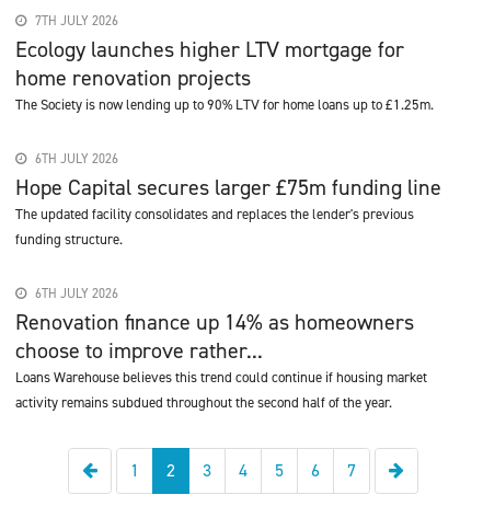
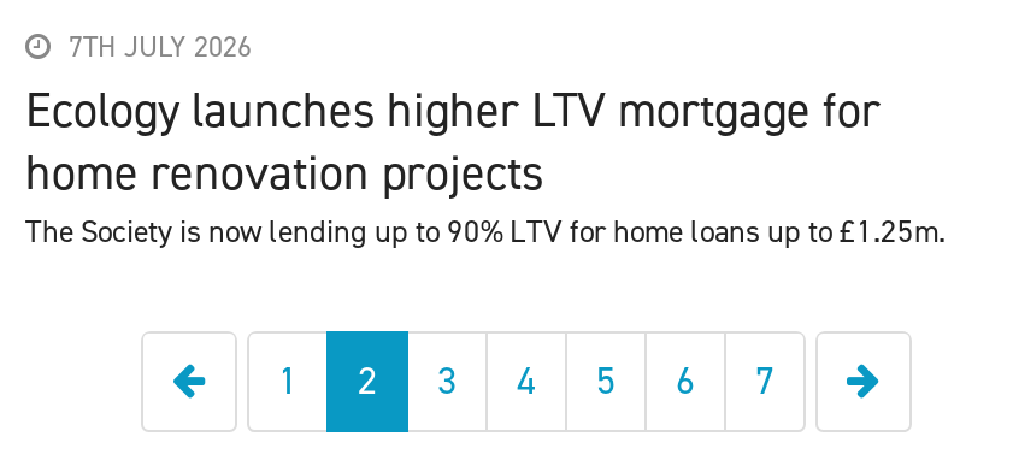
- 6TH JULY 2026
- Hope Capital secures larger £75m funding line
- The updated facility consolidates and replaces the lender's previous
- funding structure.
- 6TH JULY 2026
- Renovation finance up 14% as homeowners
- choose to improve rather...
- Loans Warehouse believes this trend could continue if housing market
- activity remains subdued throughout the second half of the year.
